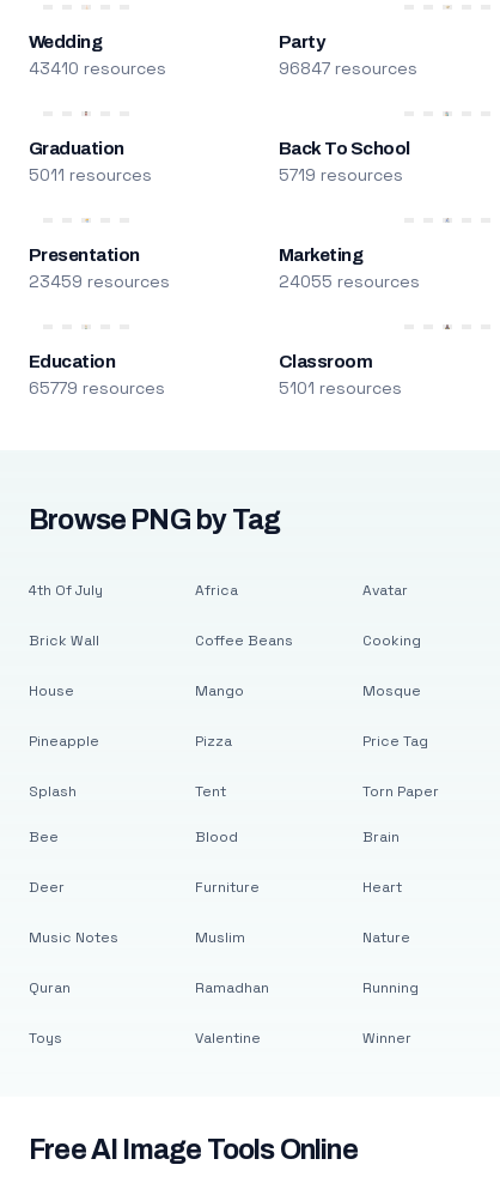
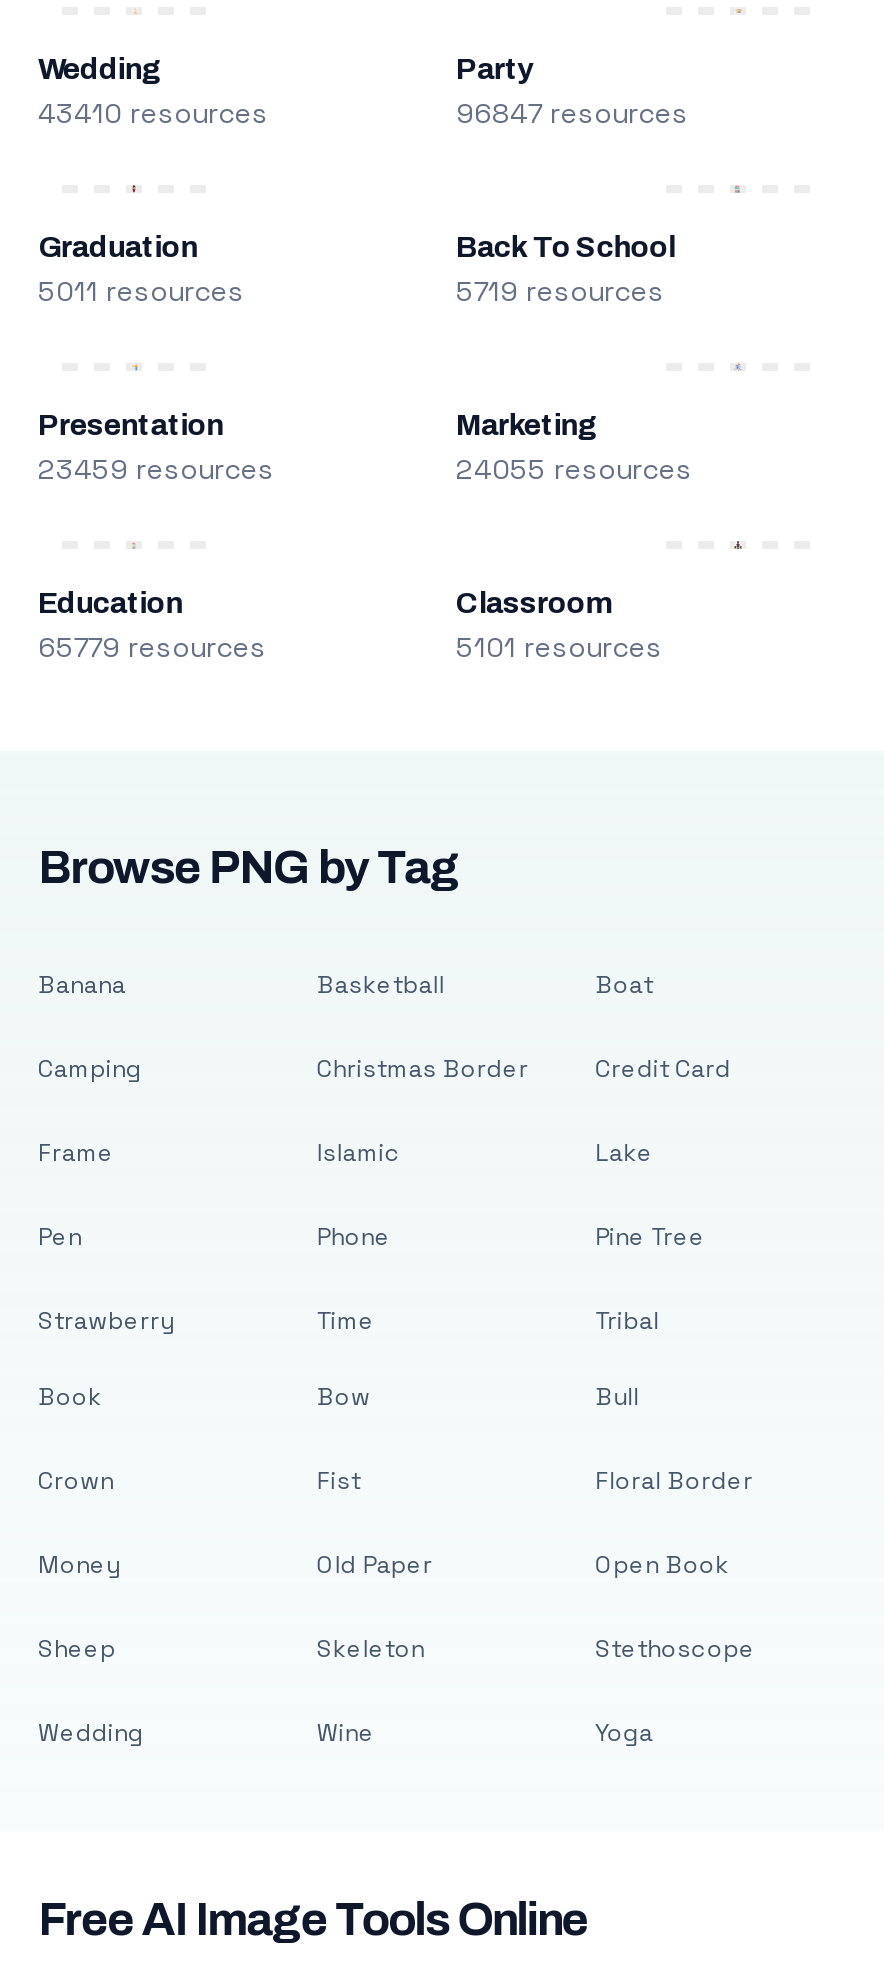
- 4th Of July
+ Banana

- Africa
+ Basketball

- Avatar
+ Boat

- Brick Wall
+ Camping

- Coffee Beans
+ Christmas Border

- Cooking
+ Credit Card

- House
+ Frame

- Mango
+ Islamic

- Mosque
+ Lake

- Pineapple
+ Pen

- Pizza
+ Phone

- Price Tag
+ Pine Tree

- Splash
+ Strawberry

- Tent
+ Time

- Torn Paper
+ Tribal

- Bee
+ Book

- Blood
+ Bow

- Brain
+ Bull

- Deer
+ Crown

- Furniture
+ Fist

- Heart
+ Floral Border

- Music Notes
+ Money

- Muslim
+ Old Paper

- Nature
+ Open Book

- Quran
+ Sheep

- Ramadhan
+ Skeleton

- Running
+ Stethoscope

- Toys
+ Wedding

- Valentine
+ Wine

- Winner
+ Yoga
